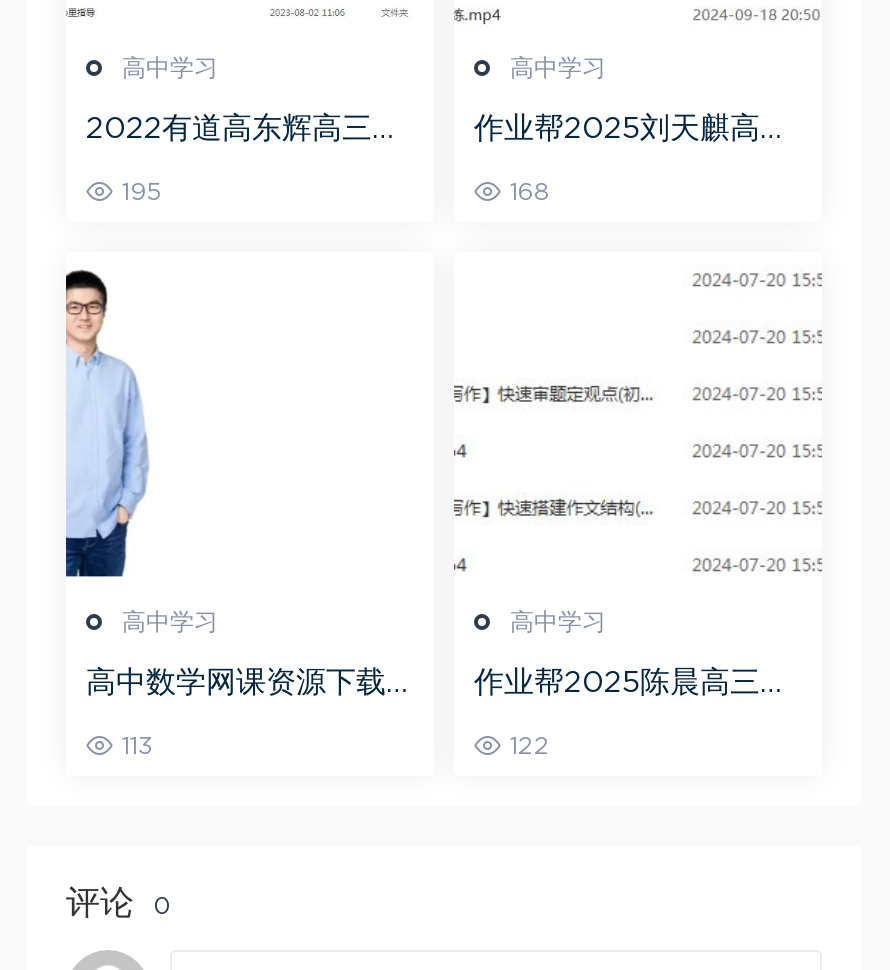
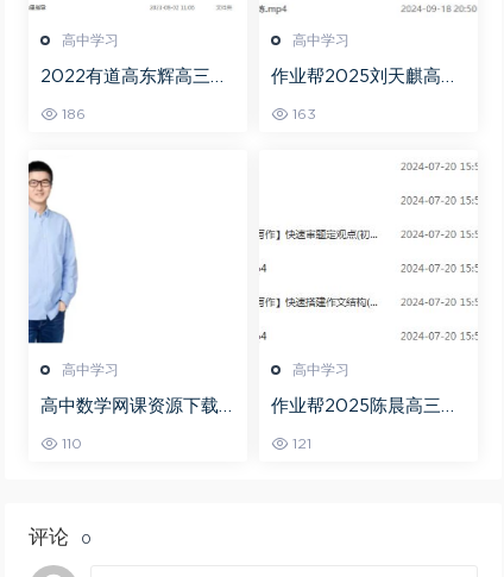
- 195
+ 186

- 168
+ 163

- 113
+ 110

- 122
+ 121
